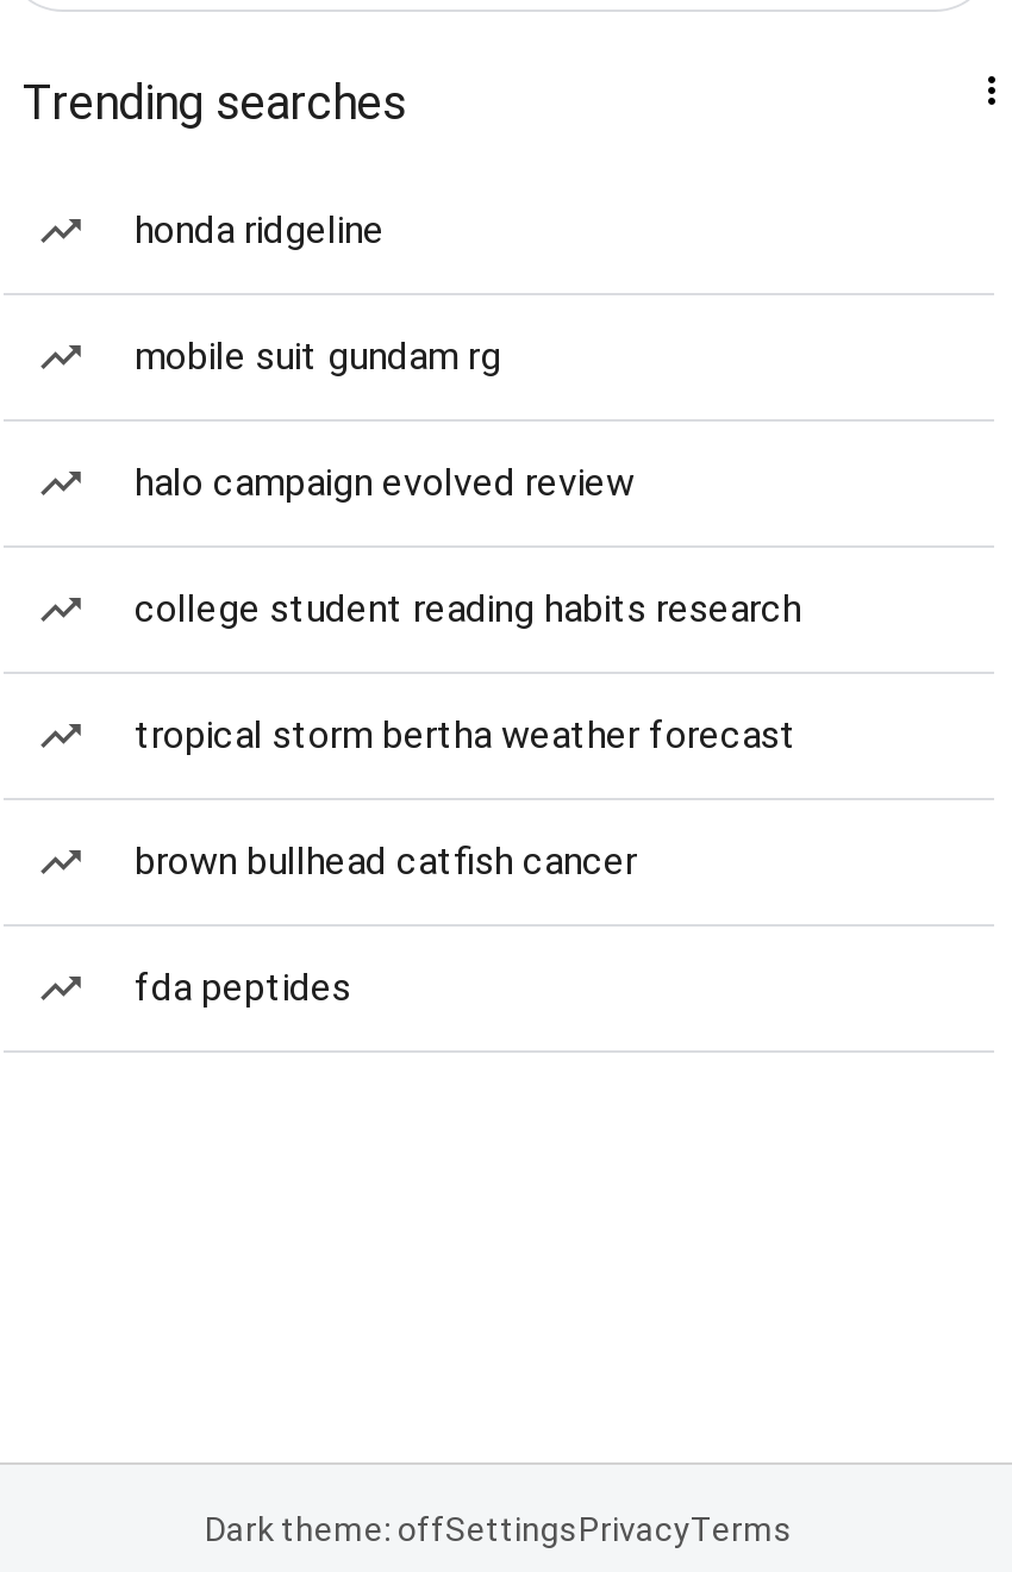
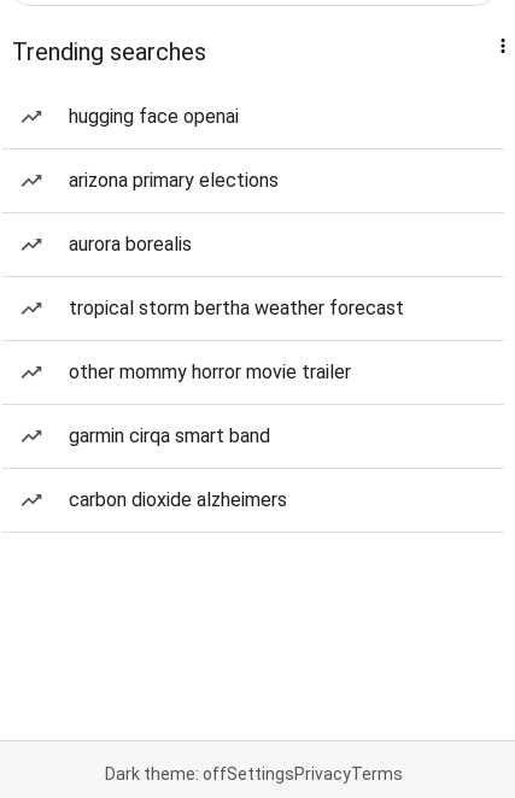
- honda ridgeline
- mobile suit gundam rg
- halo campaign evolved review
- college student reading habits research
+ hugging face openai
+ arizona primary elections
+ aurora borealis

moved up: tropical storm bertha weather forecast

- brown bullhead catfish cancer
- fda peptides
+ other mommy horror movie trailer
+ garmin cirqa smart band
+ carbon dioxide alzheimers
